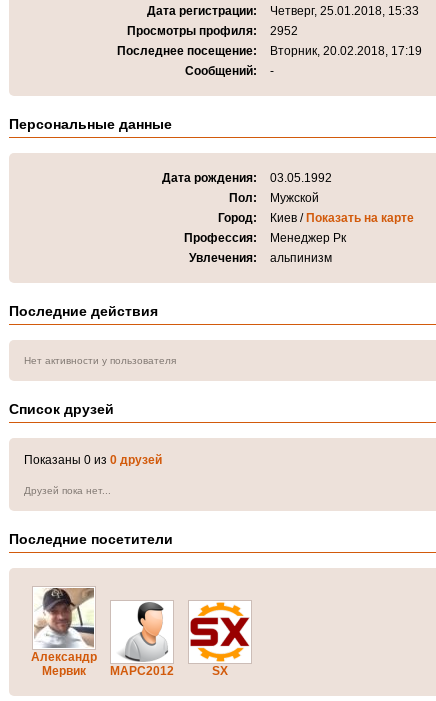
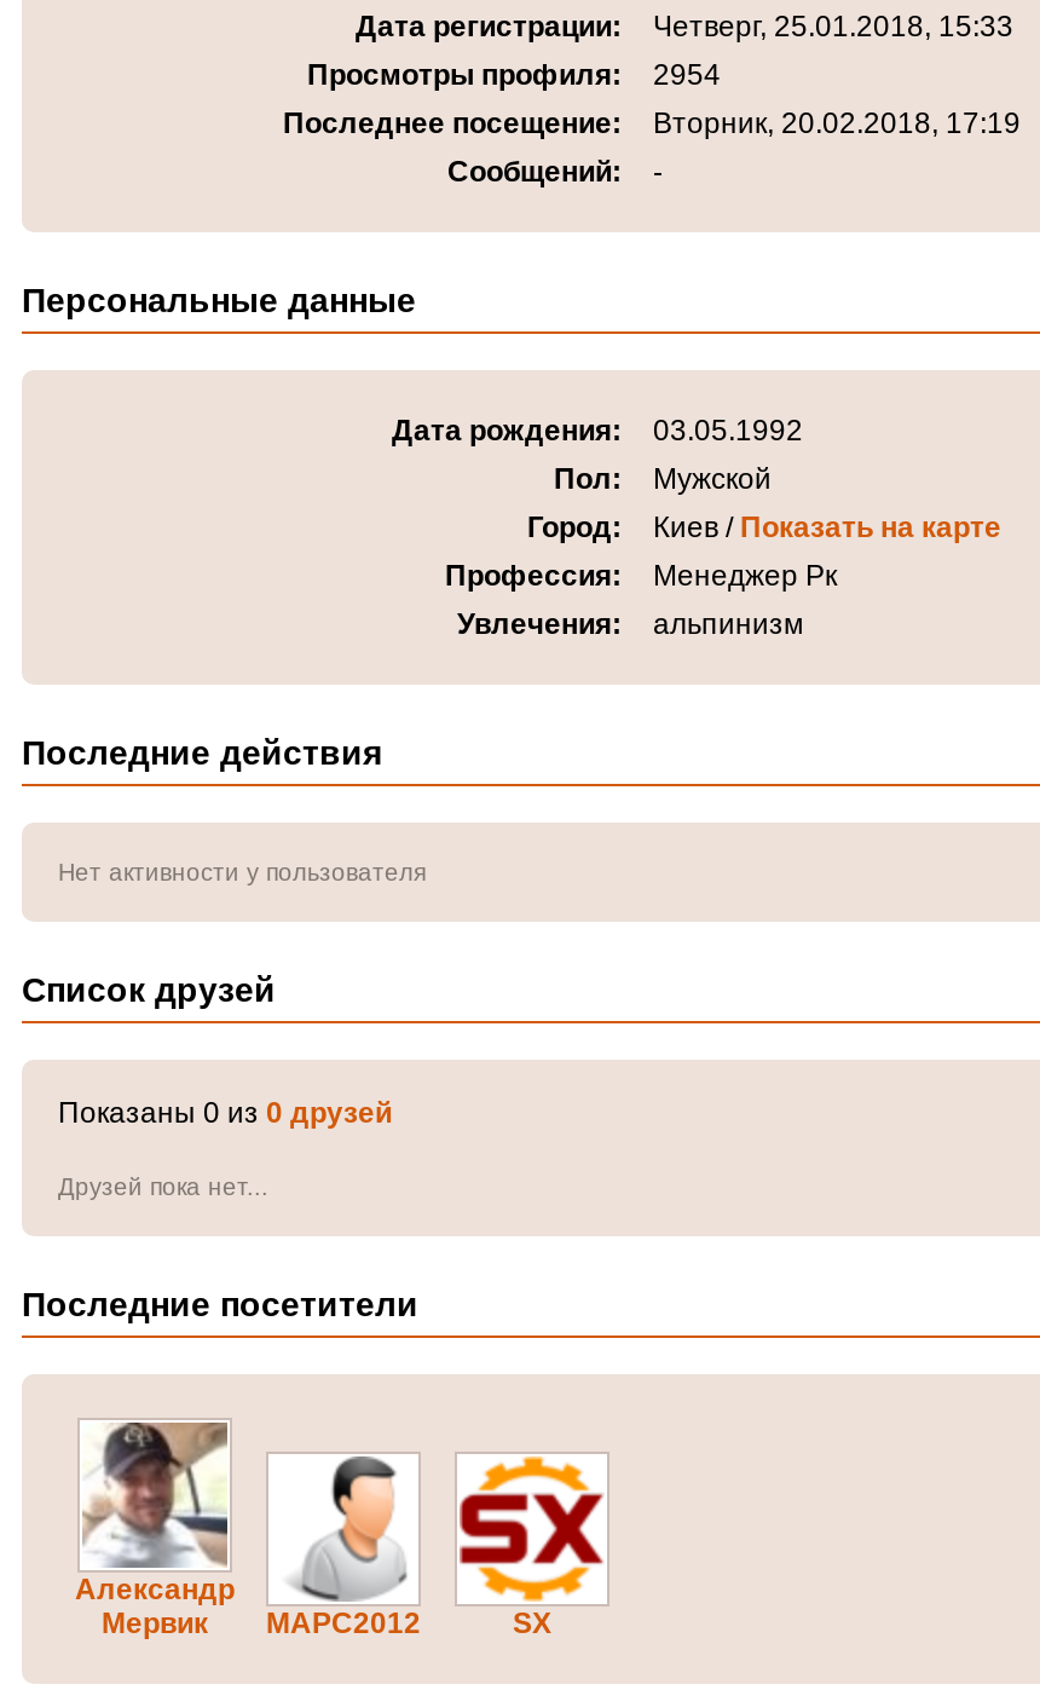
- Просмотры профиля: 2952
+ Просмотры профиля: 2954
